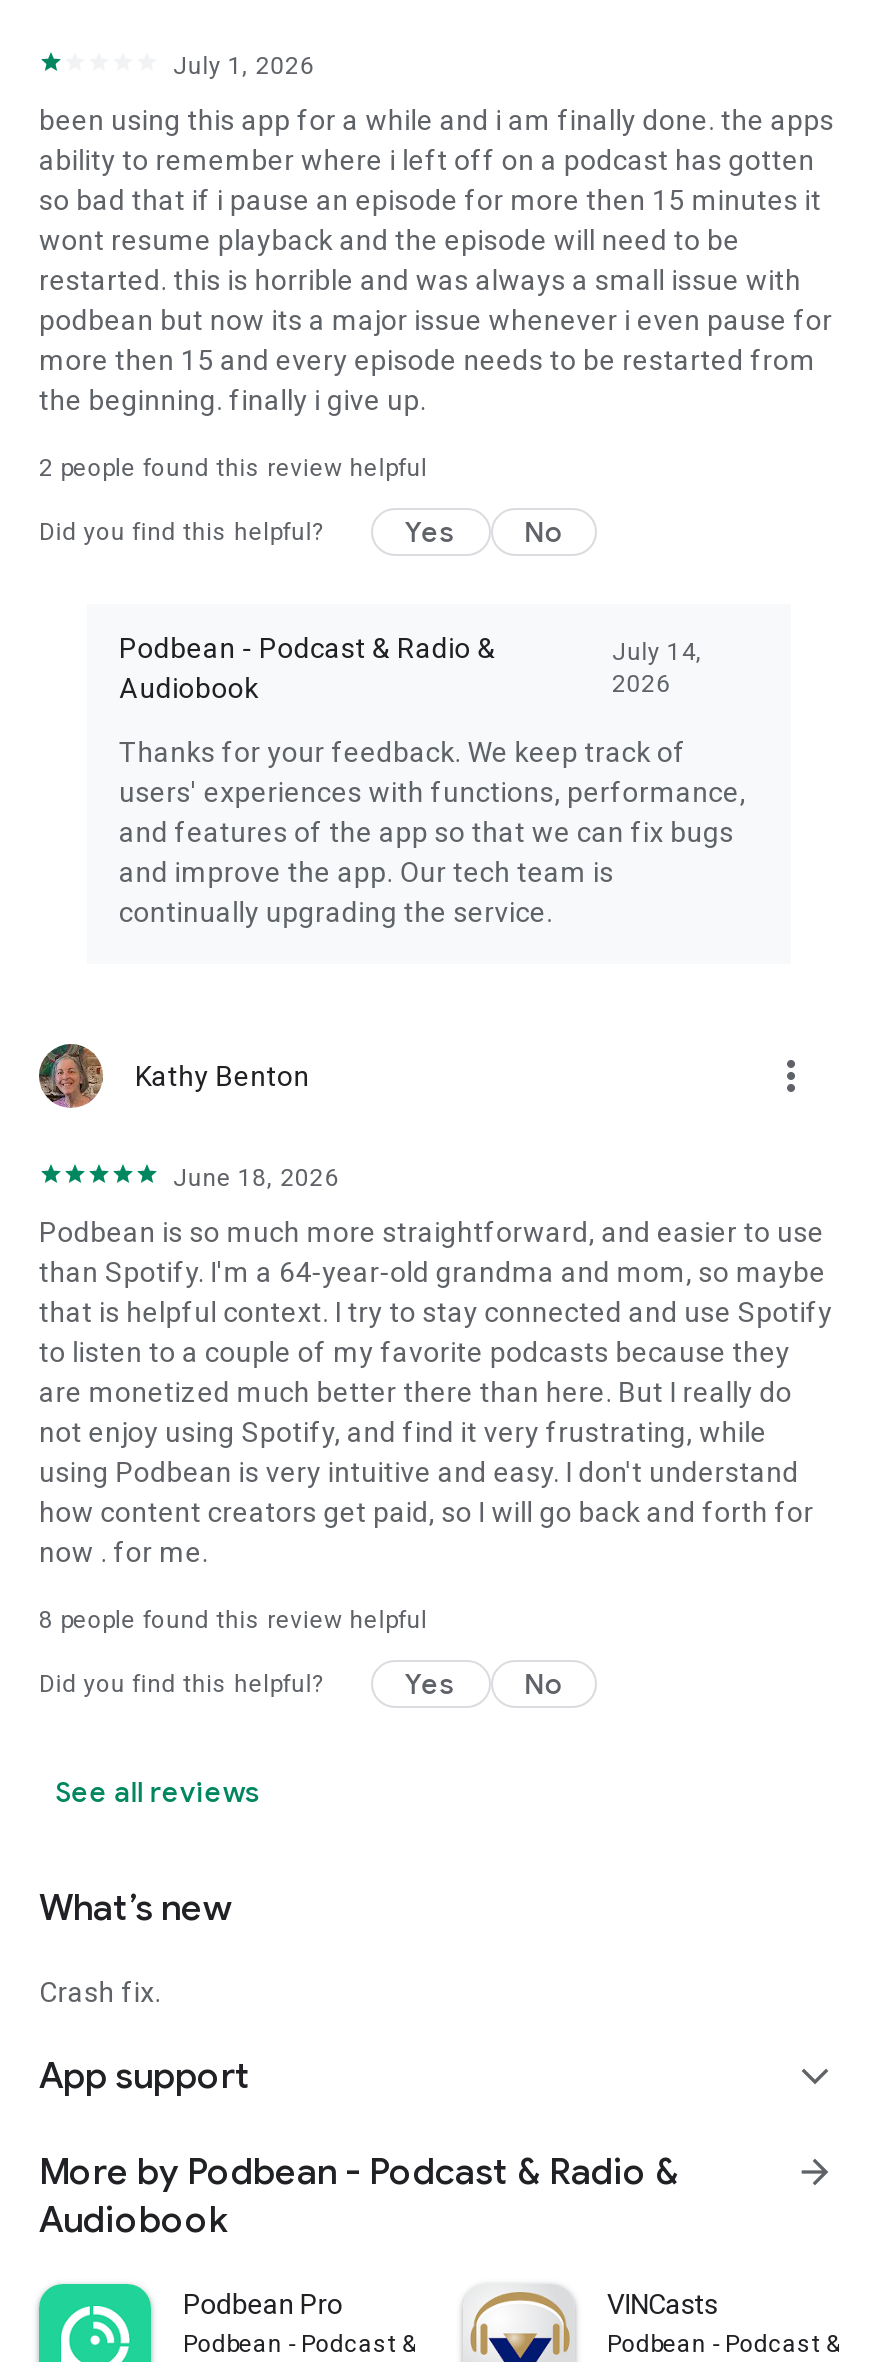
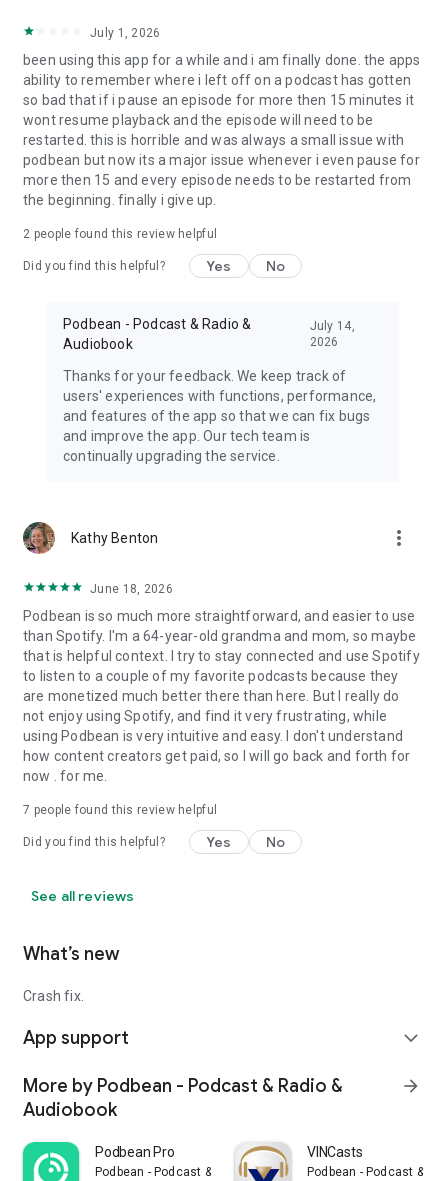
- 8 people found this review helpful
+ 7 people found this review helpful
